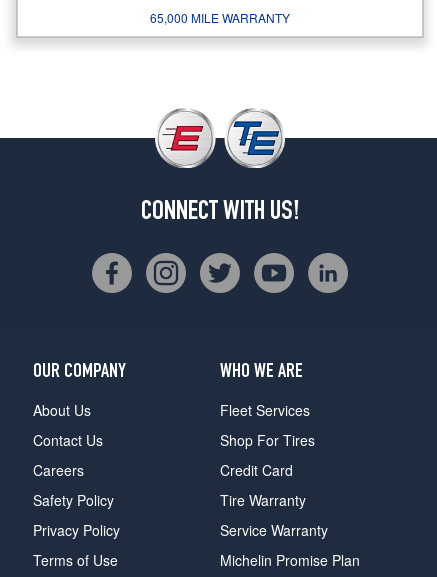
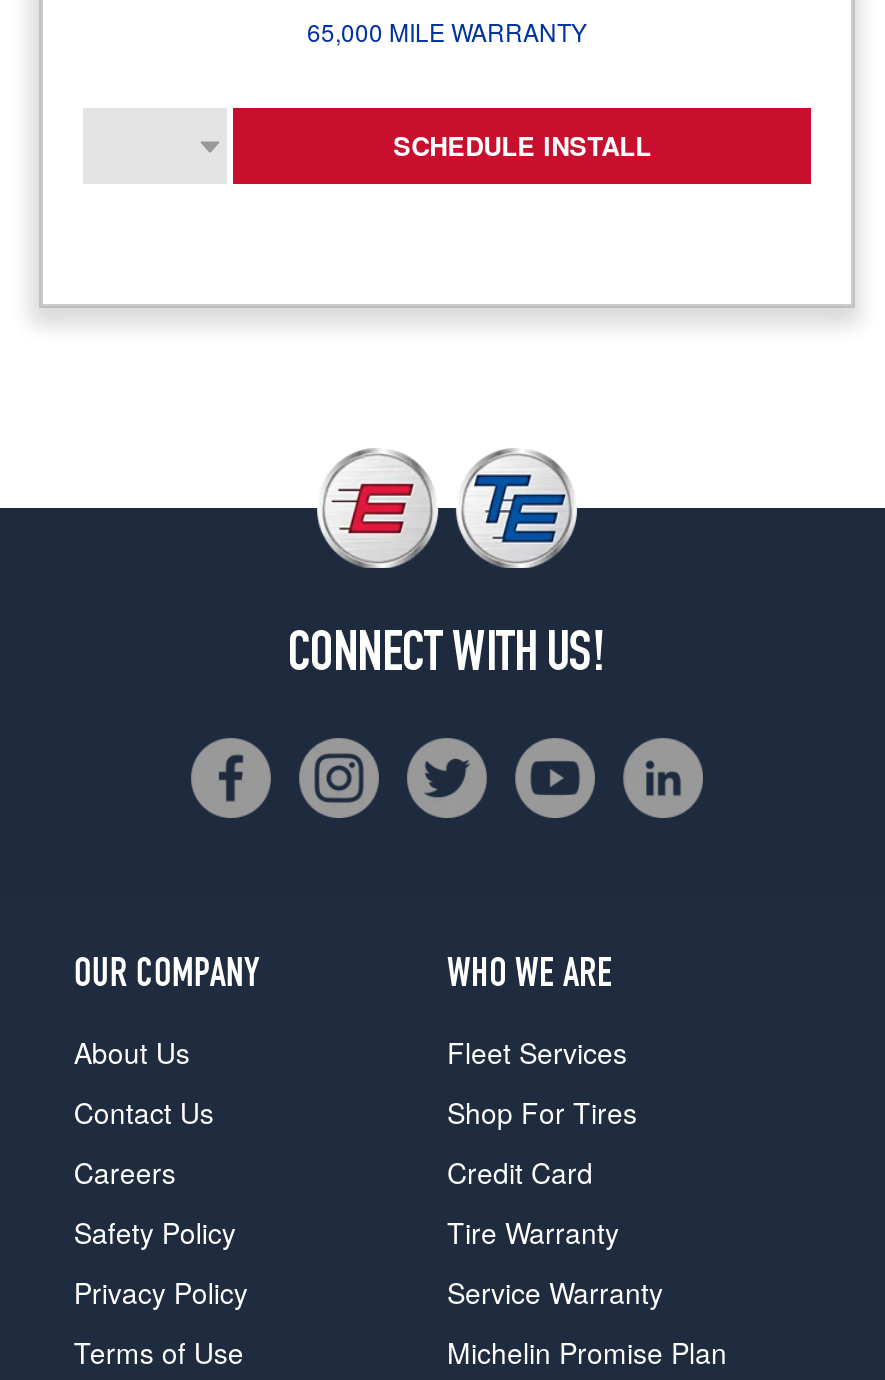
+ SCHEDULE INSTALL
